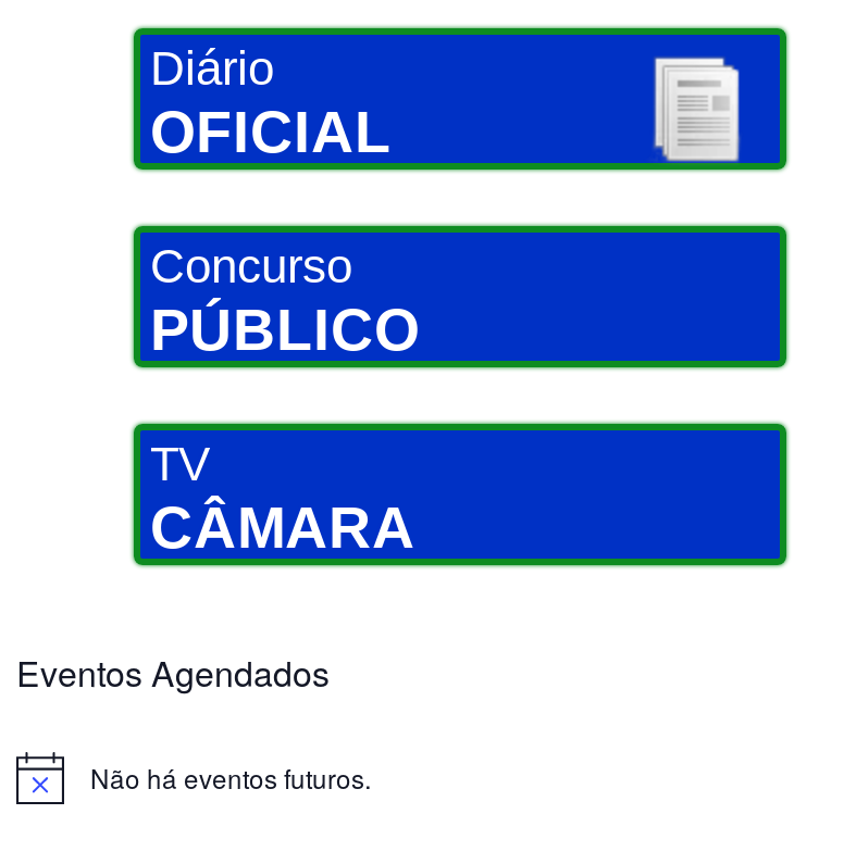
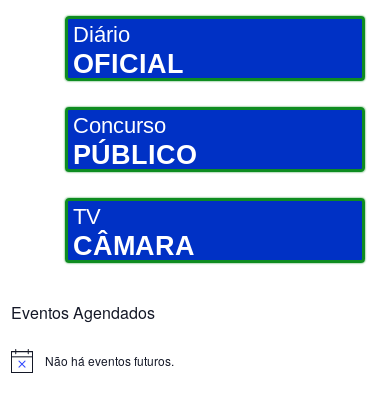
- [image]
